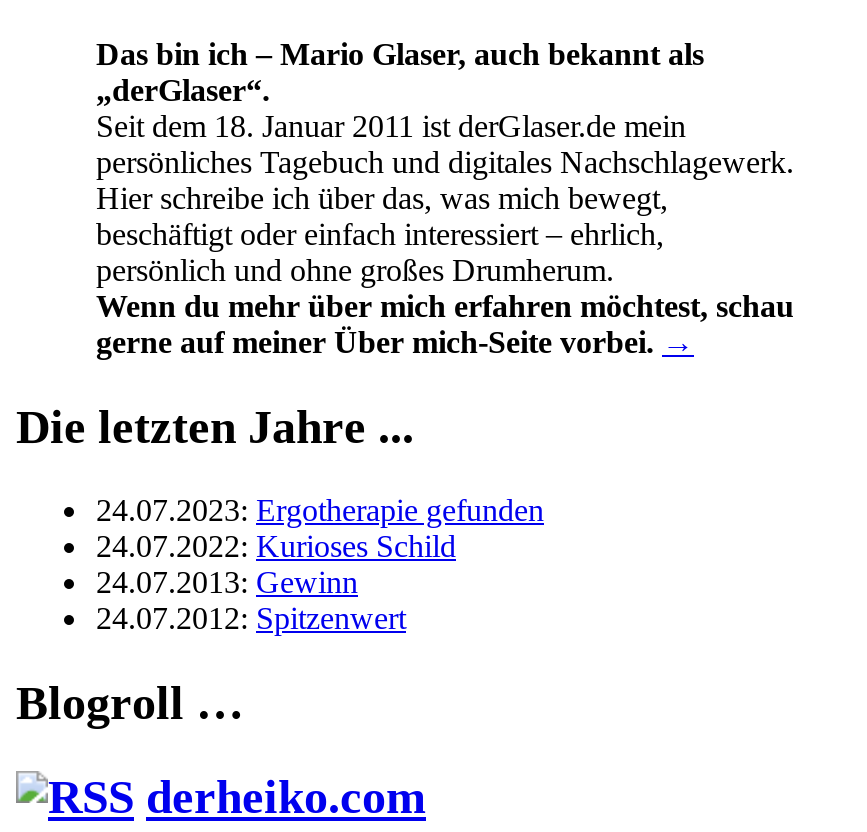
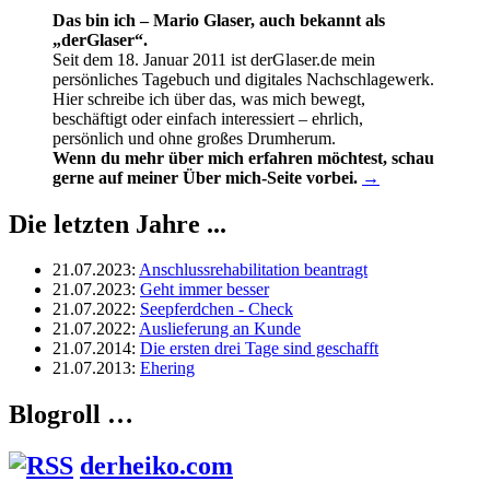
- 24.07.2023: Ergotherapie gefunden
- 24.07.2022: Kurioses Schild
- 24.07.2013: Gewinn
- 24.07.2012: Spitzenwert
+ 21.07.2023: Anschlussrehabilitation beantragt
+ 21.07.2023: Geht immer besser
+ 21.07.2022: Seepferdchen - Check
+ 21.07.2022: Auslieferung an Kunde
+ 21.07.2014: Die ersten drei Tage sind geschafft
+ 21.07.2013: Ehering
